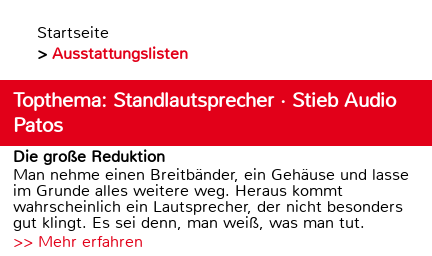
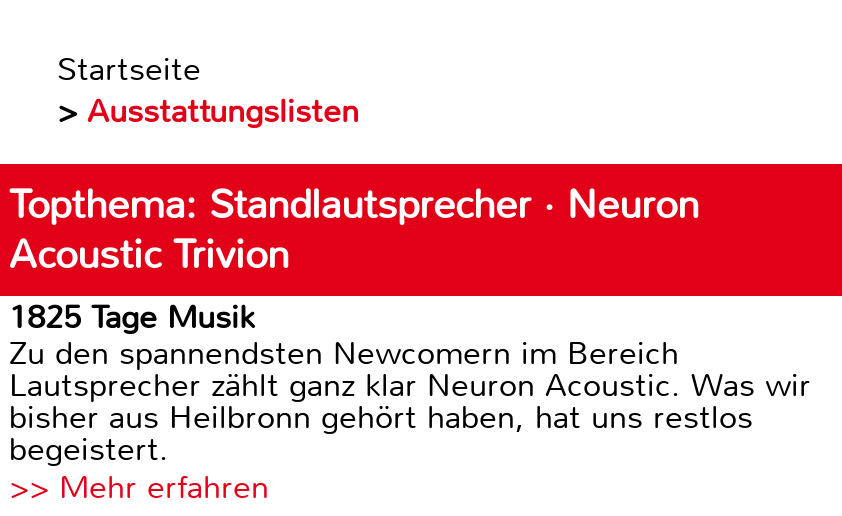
- Topthema: Standlautsprecher · Stieb Audio
- Patos
- Die große Reduktion
- Man nehme einen Breitbänder, ein Gehäuse und lasse
- im Grunde alles weitere weg. Heraus kommt
- wahrscheinlich ein Lautsprecher, der nicht besonders
- gut klingt. Es sei denn, man weiß, was man tut.
+ Topthema: Standlautsprecher · Neuron
+ Acoustic Trivion
+ 1825 Tage Musik
+ Zu den spannendsten Newcomern im Bereich
+ Lautsprecher zählt ganz klar Neuron Acoustic. Was wir
+ bisher aus Heilbronn gehört haben, hat uns restlos
+ begeistert.
